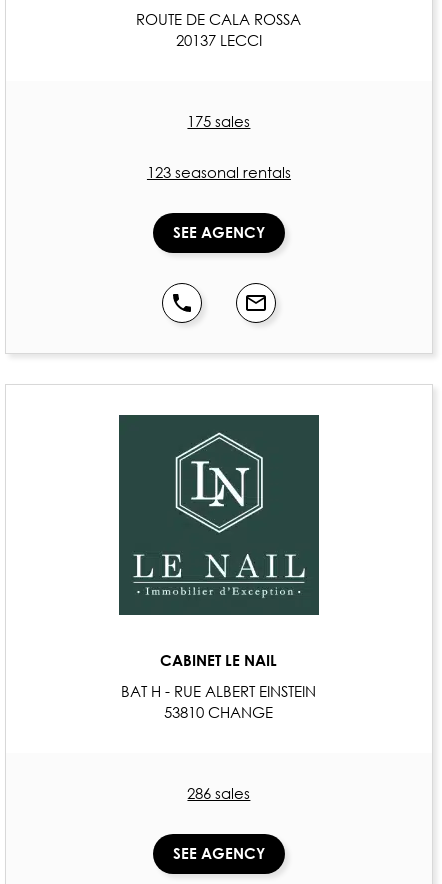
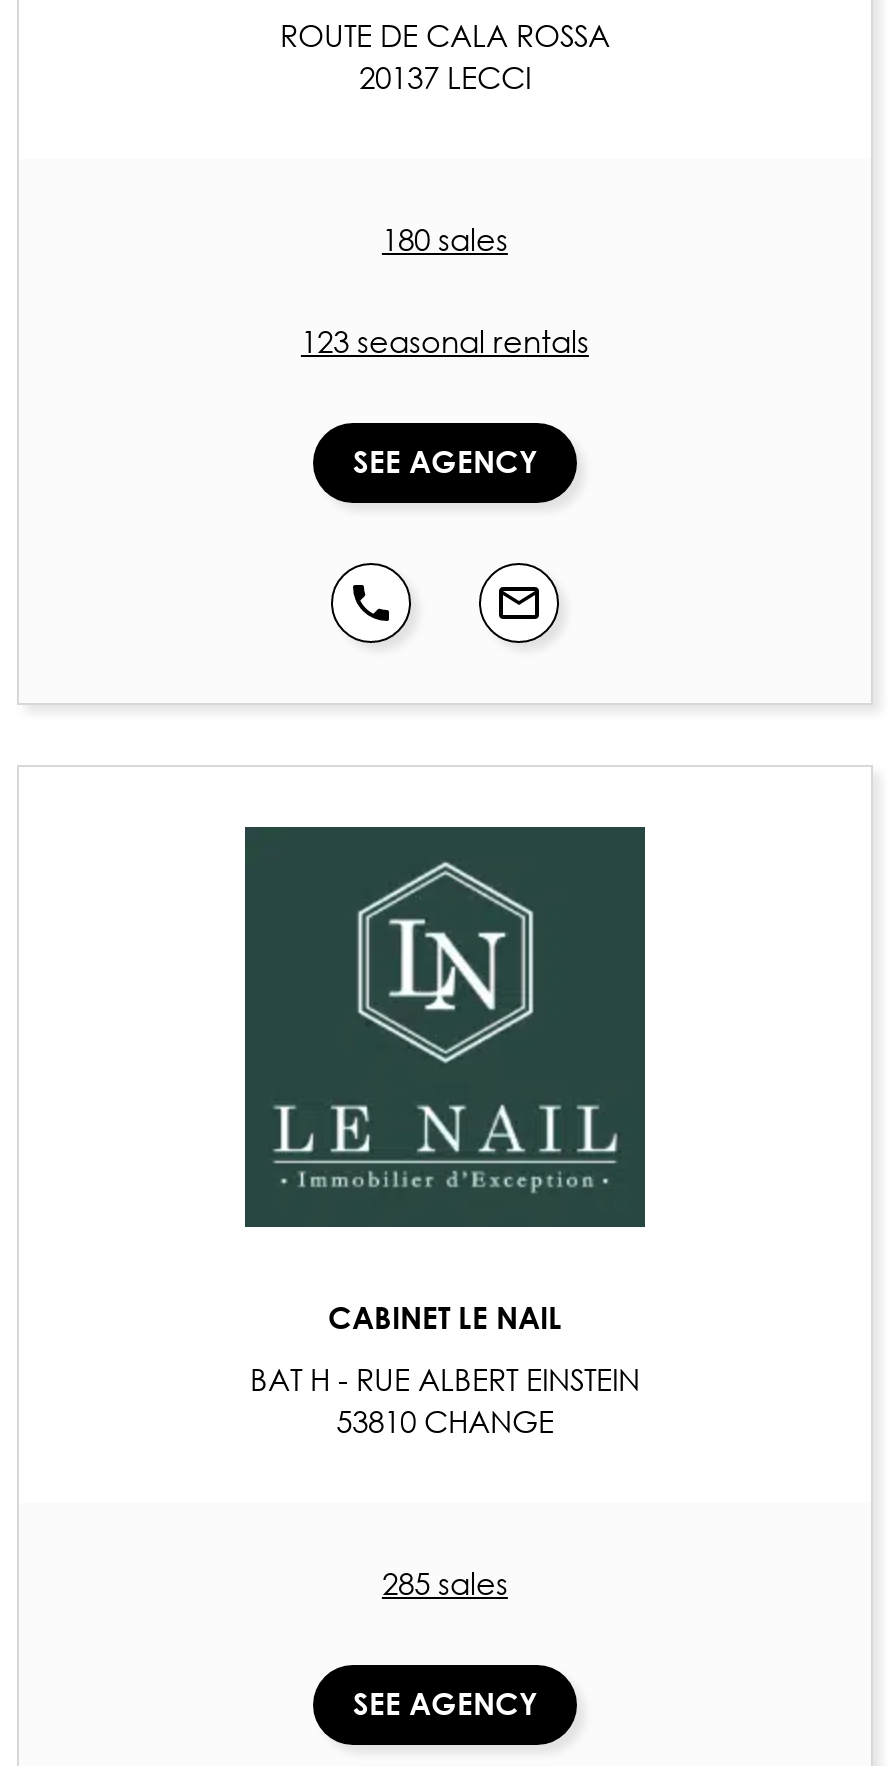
- 175 sales
+ 180 sales

- 286 sales
+ 285 sales
